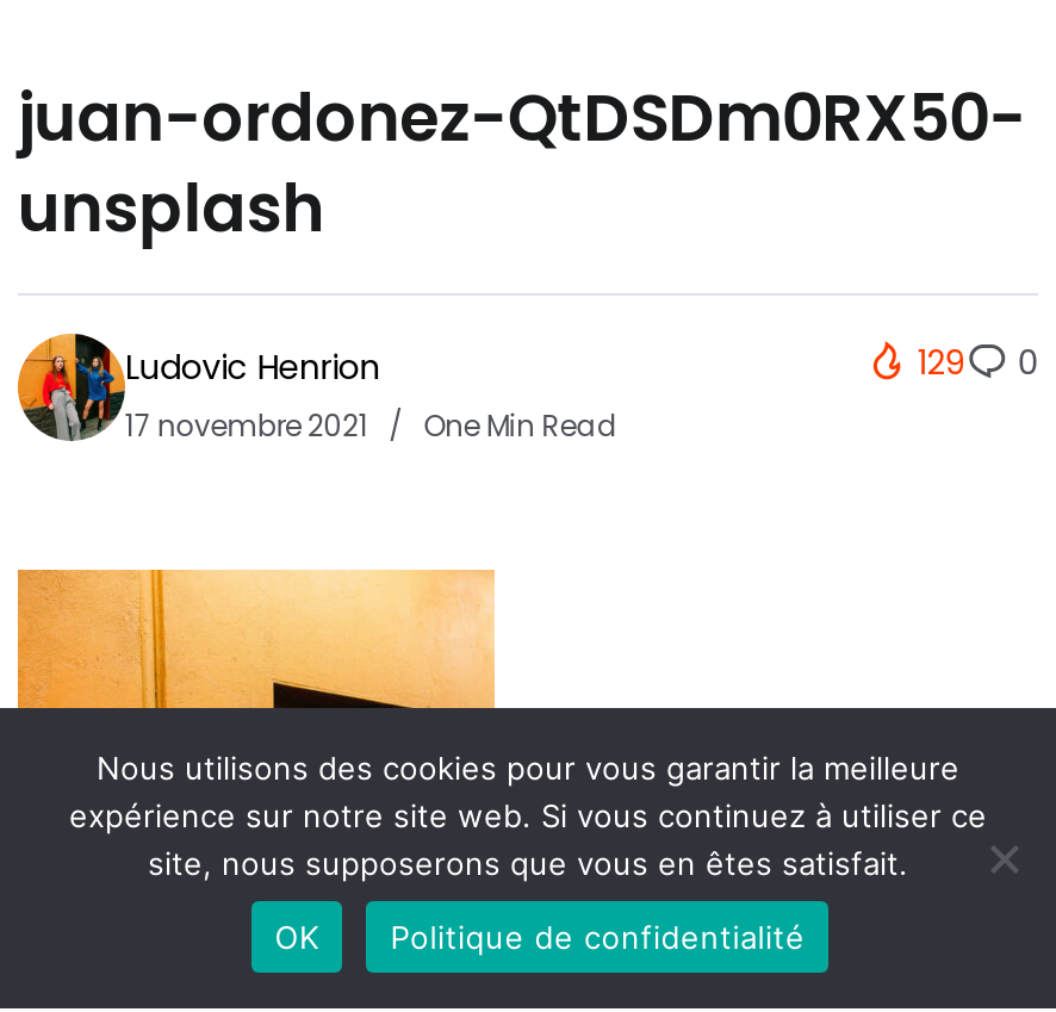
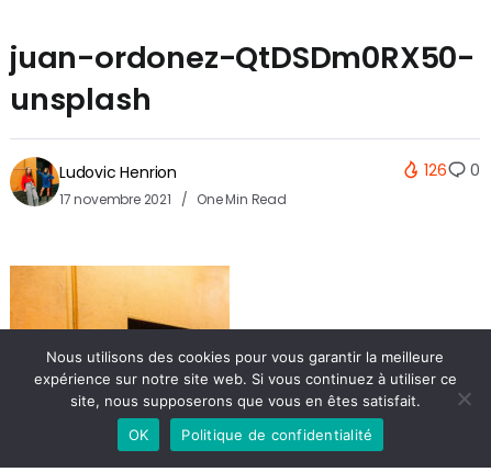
- 129 0
+ 126 0
